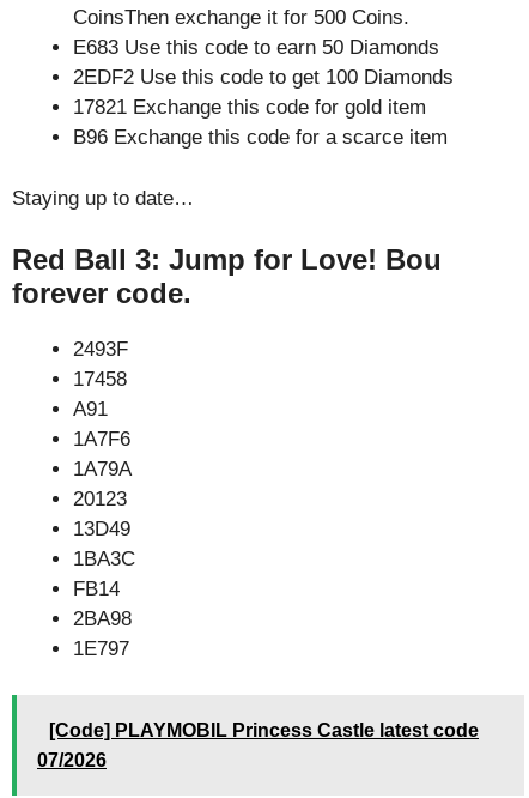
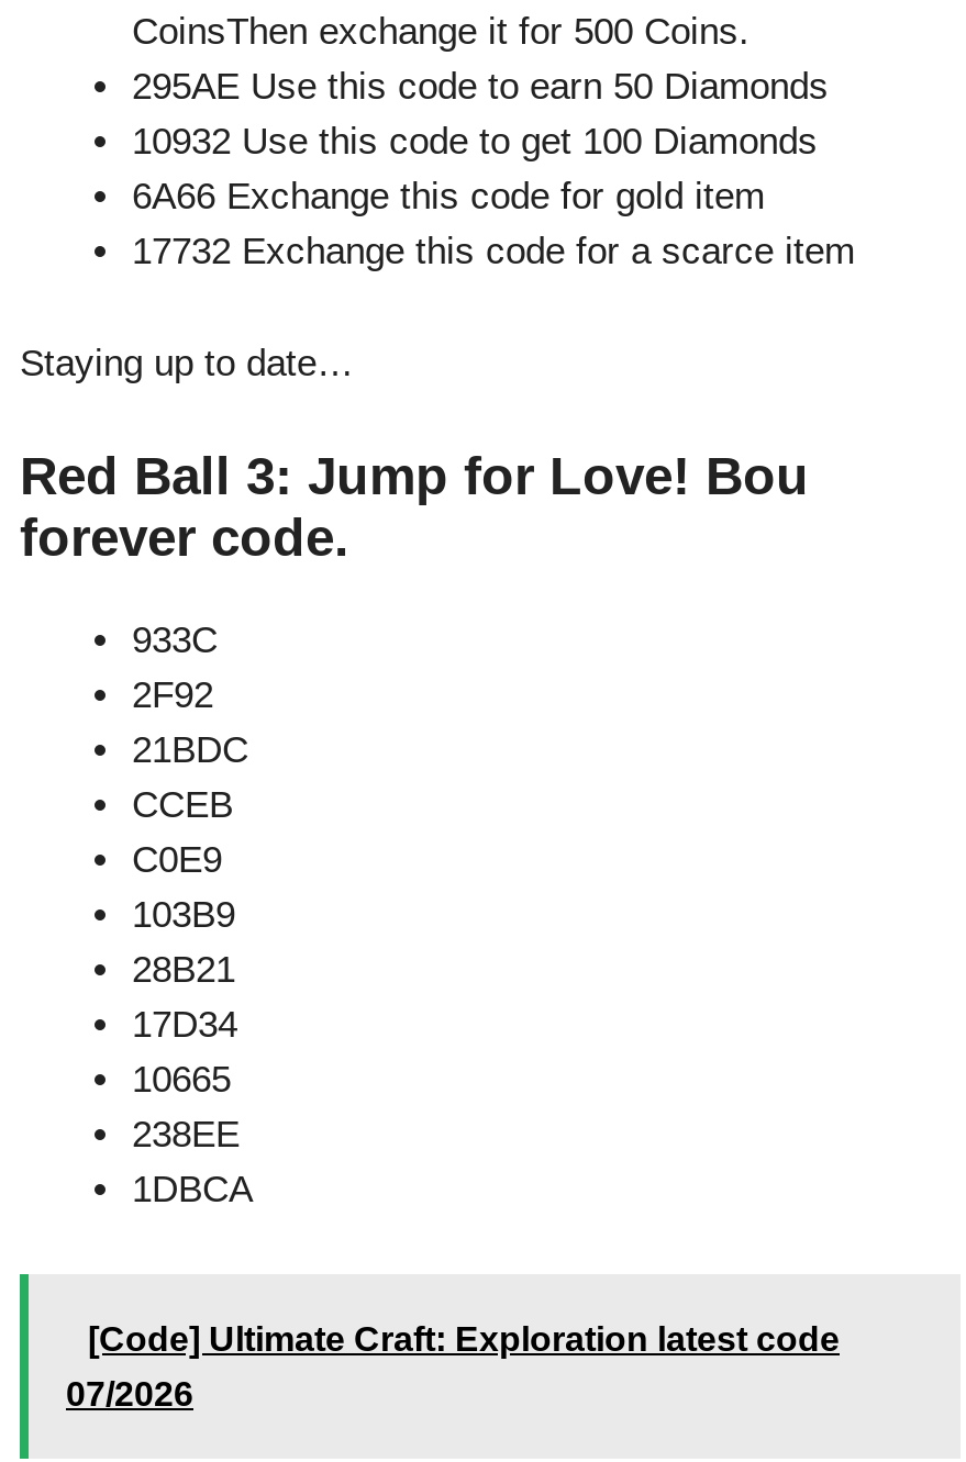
- E683 Use this code to earn 50 Diamonds
+ 295AE Use this code to earn 50 Diamonds

- 2EDF2 Use this code to get 100 Diamonds
+ 10932 Use this code to get 100 Diamonds

- 17821 Exchange this code for gold item
+ 6A66 Exchange this code for gold item

- B96 Exchange this code for a scarce item
+ 17732 Exchange this code for a scarce item

- 2493F
- 17458
- A91
- 1A7F6
- 1A79A
- 20123
- 13D49
- 1BA3C
- FB14
- 2BA98
- 1E797
+ 933C
+ 2F92
+ 21BDC
+ CCEB
+ C0E9
+ 103B9
+ 28B21
+ 17D34
+ 10665
+ 238EE
+ 1DBCA

- [Code] PLAYMOBIL Princess Castle latest code
+ [Code] Ultimate Craft: Exploration latest code
